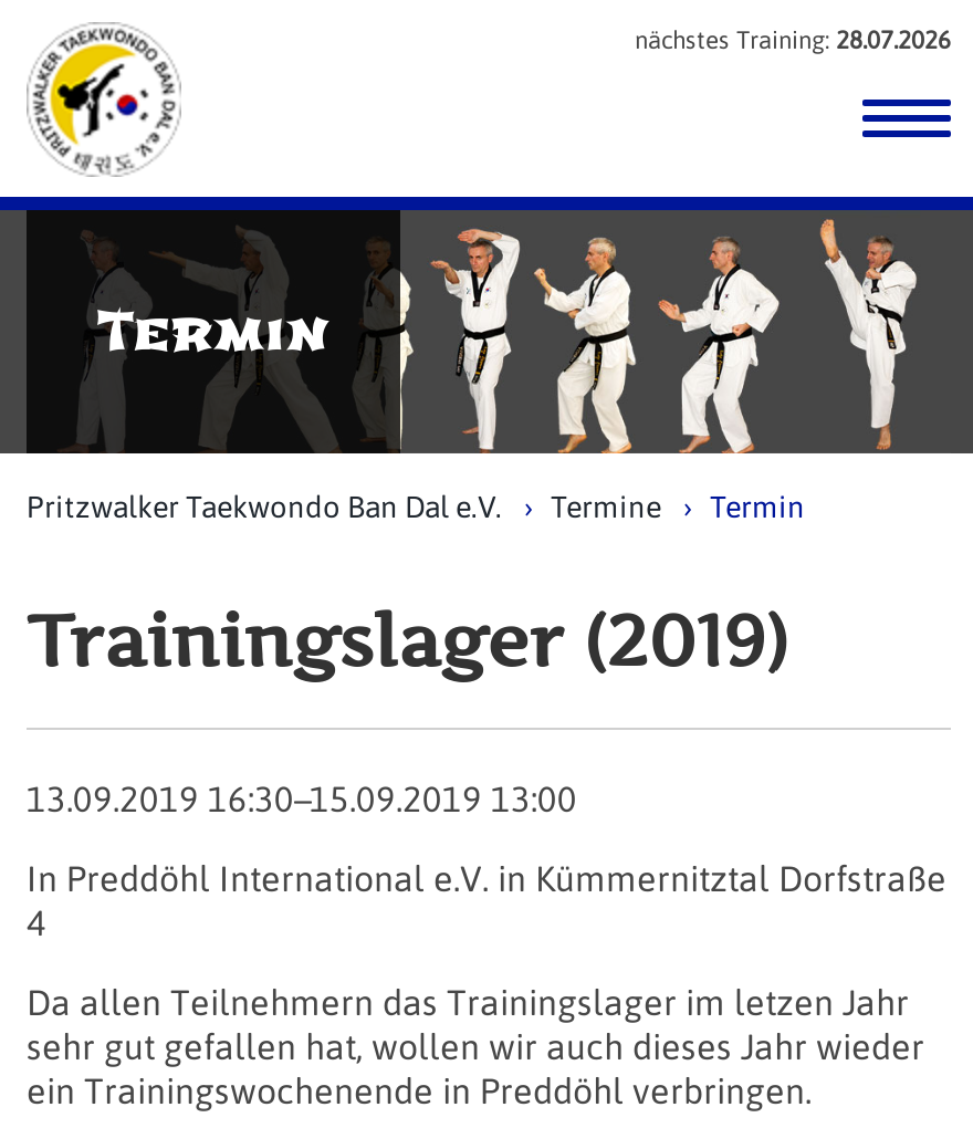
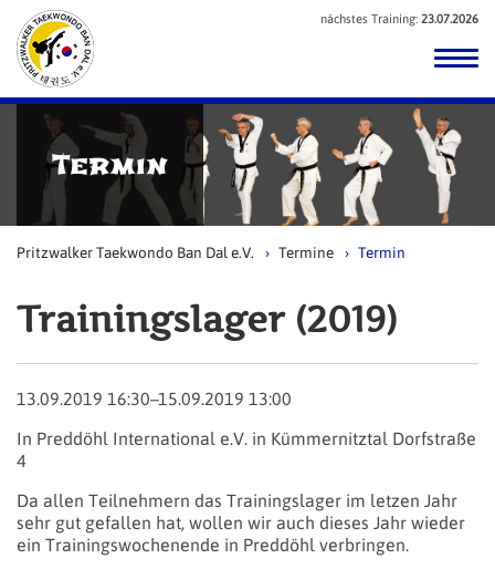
- nächstes Training: 28.07.2026
+ nächstes Training: 23.07.2026
